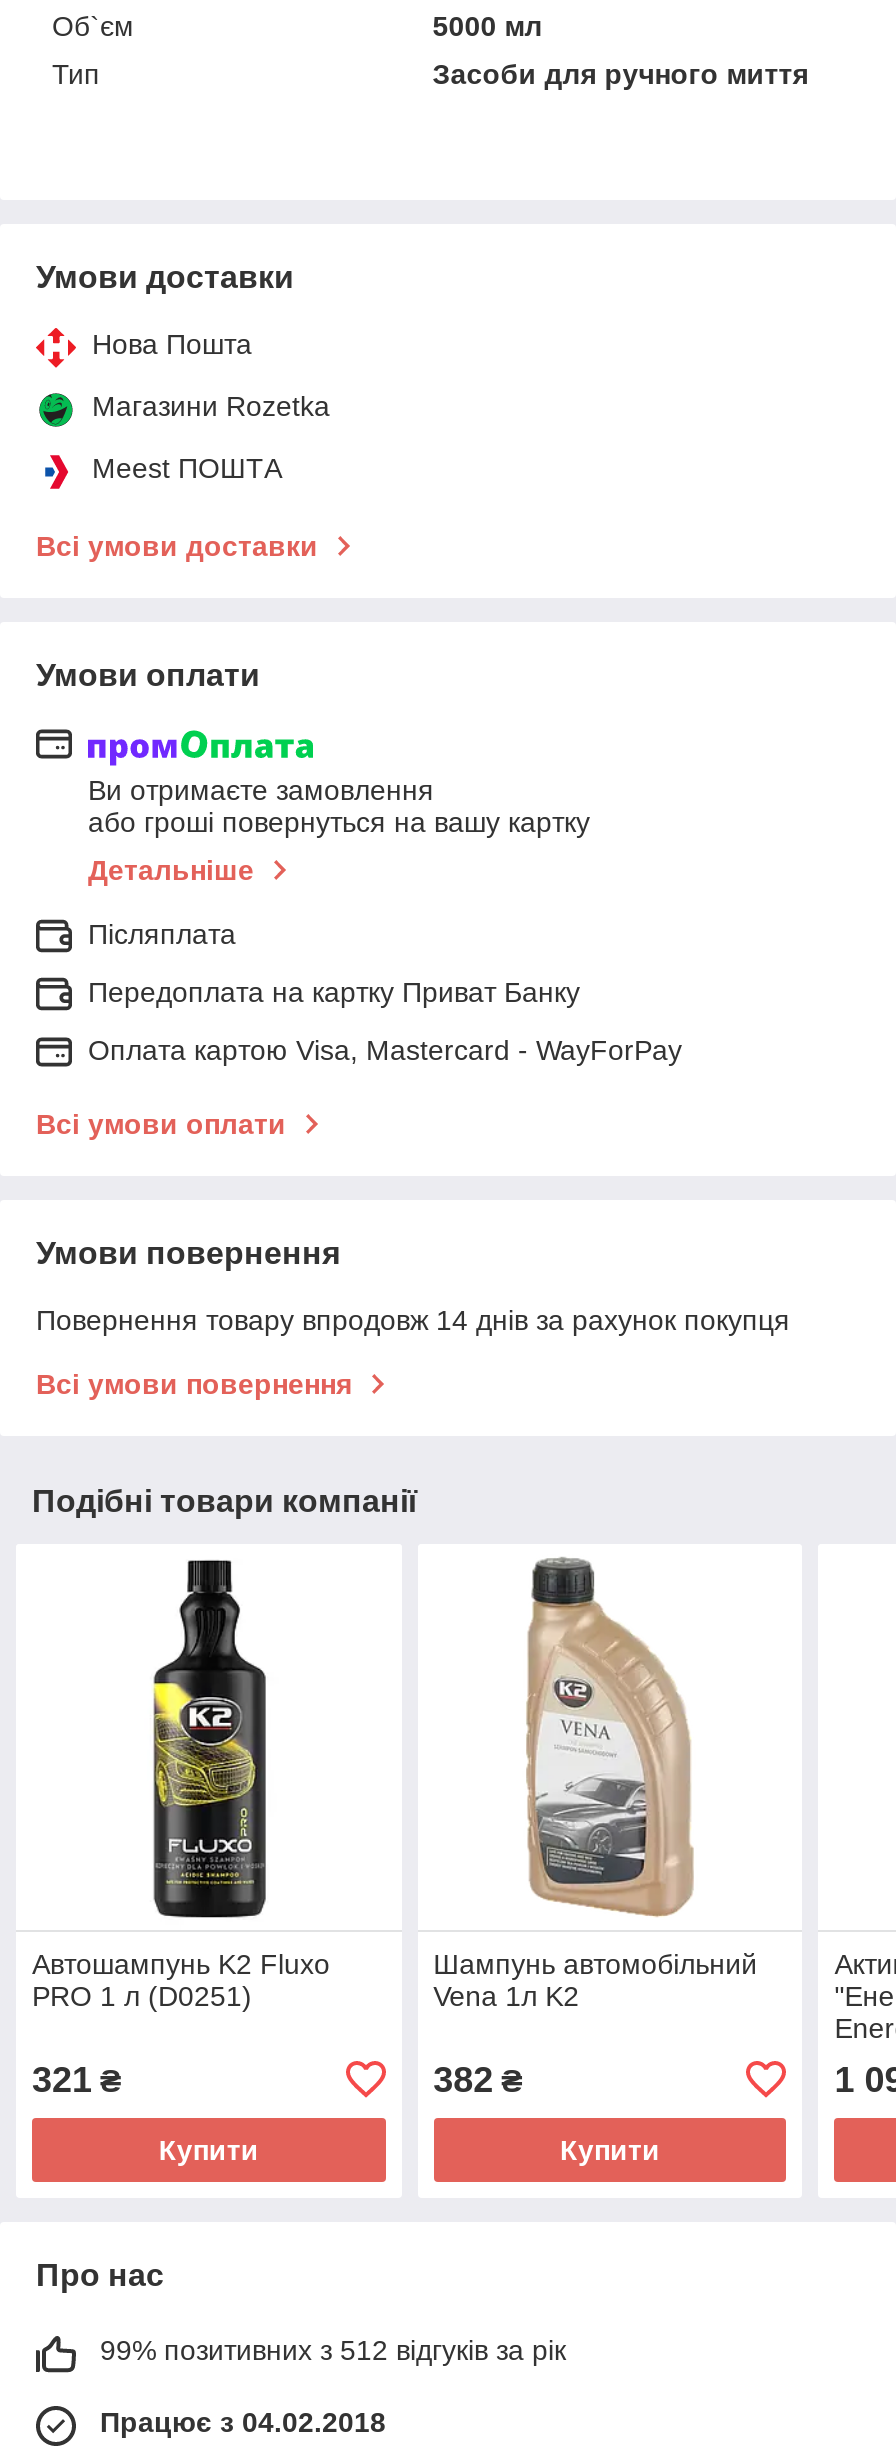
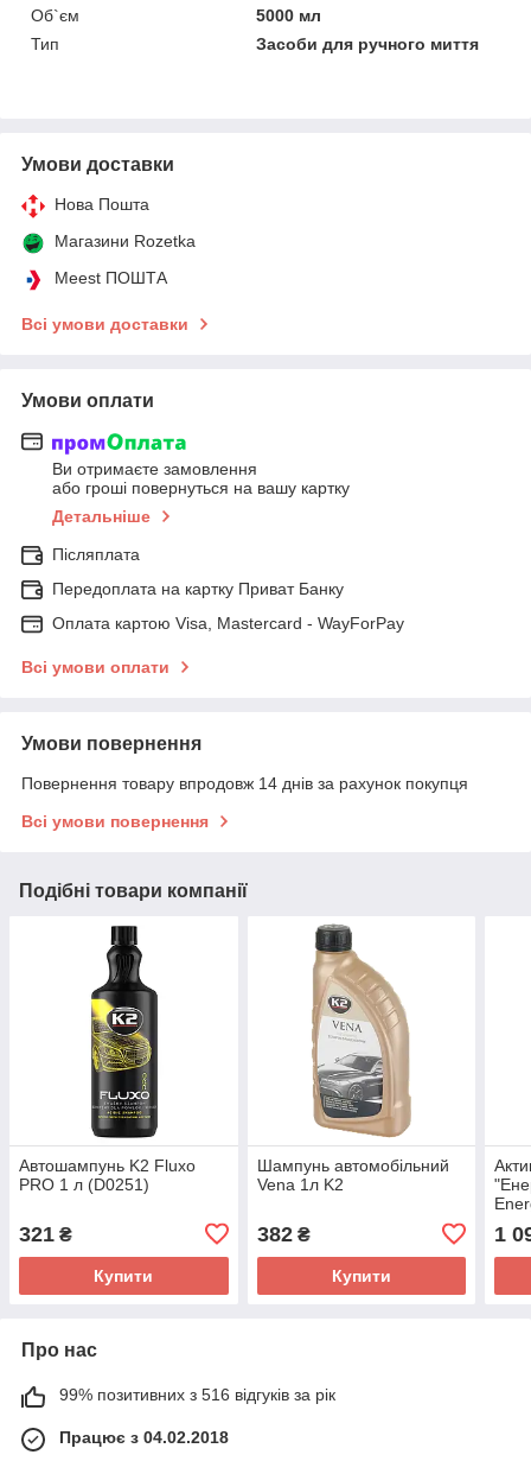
- 99% позитивних з 512 відгуків за рік
+ 99% позитивних з 516 відгуків за рік
